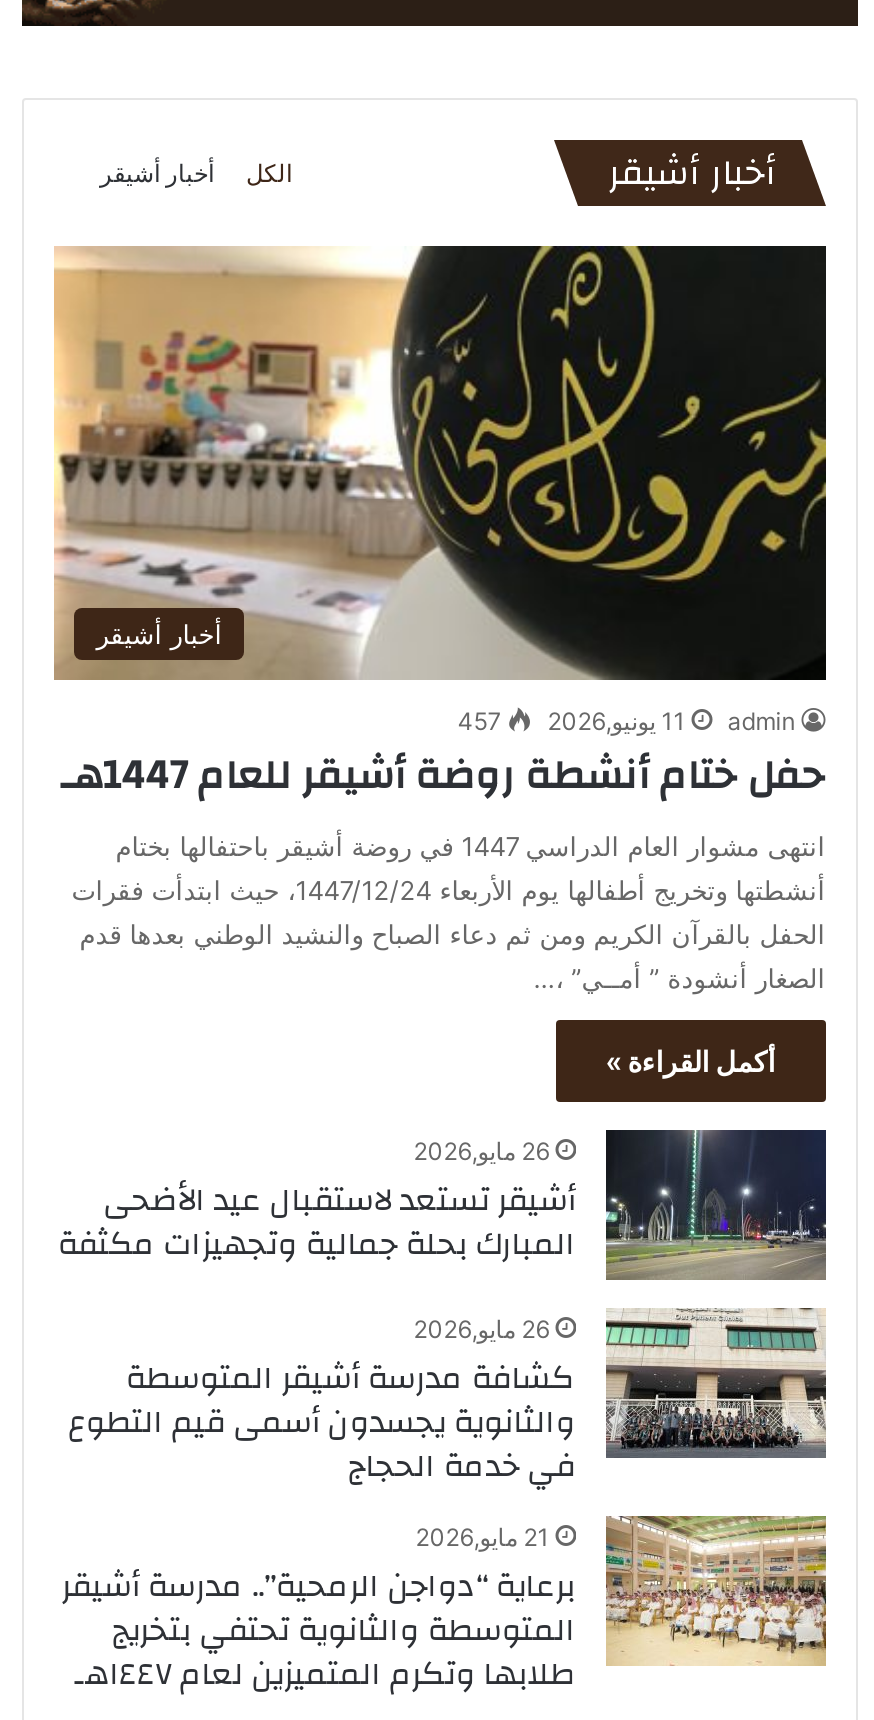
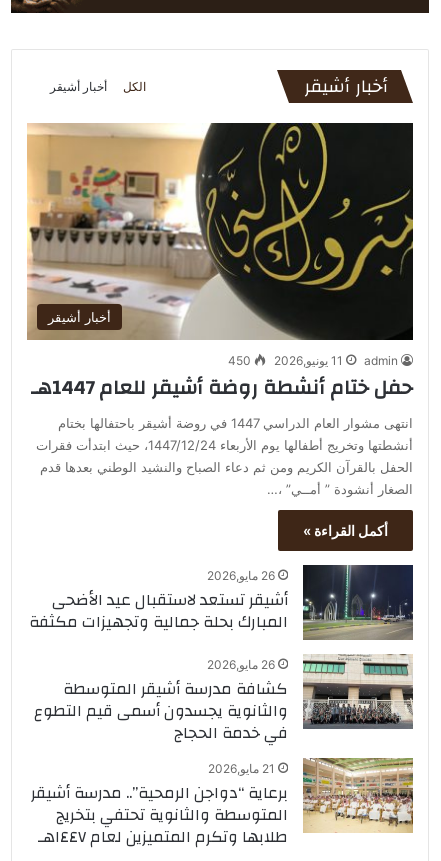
- 457
+ 450
